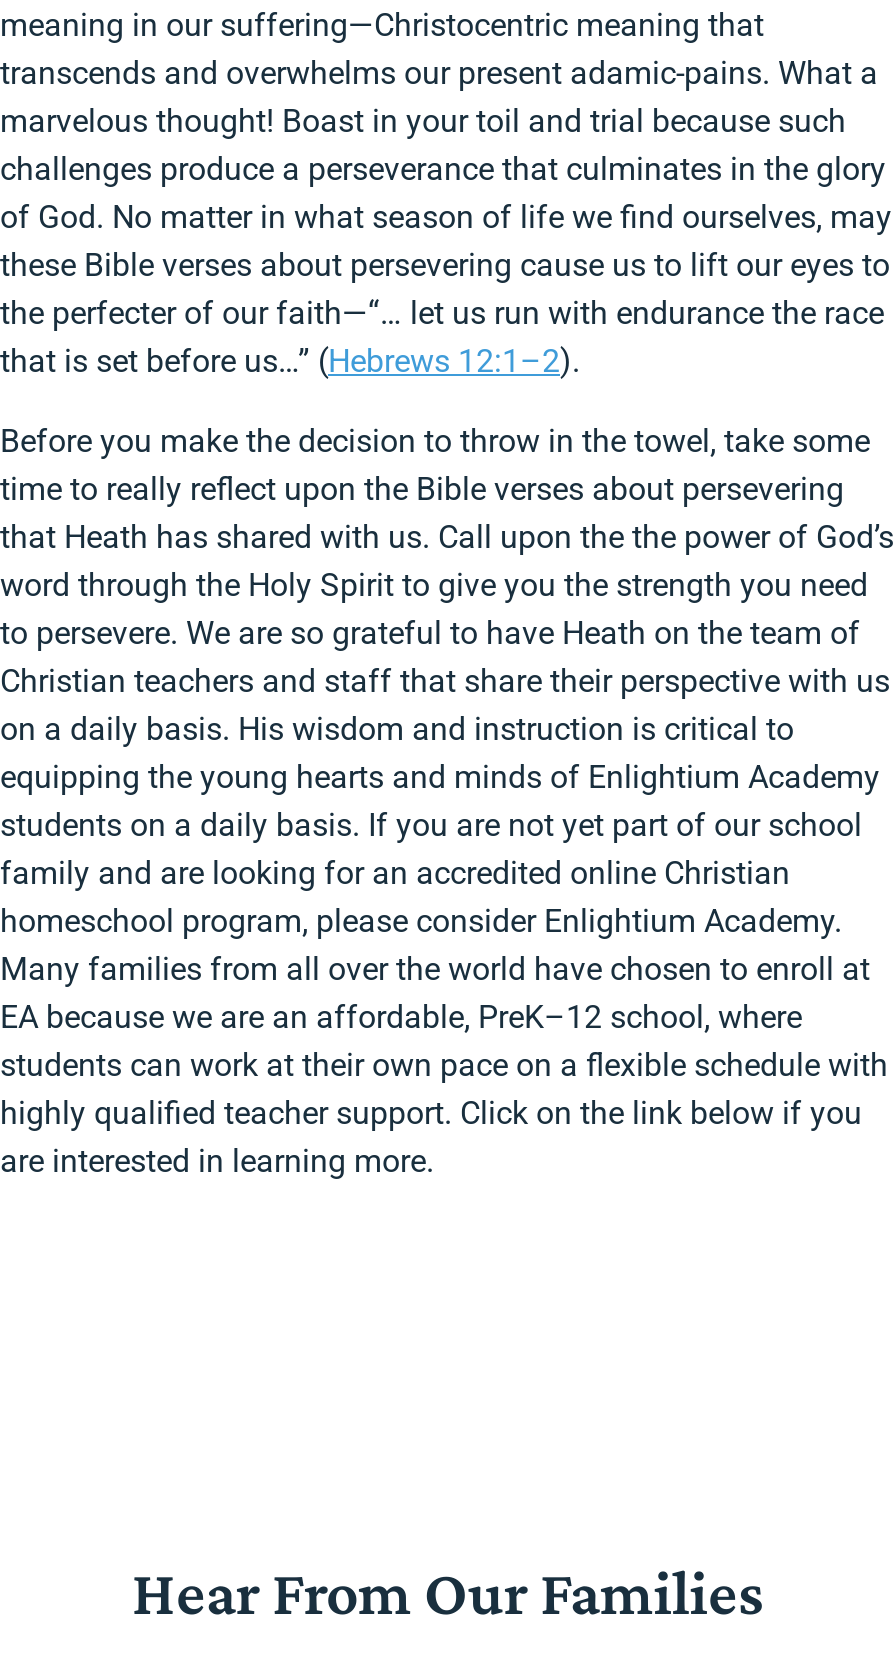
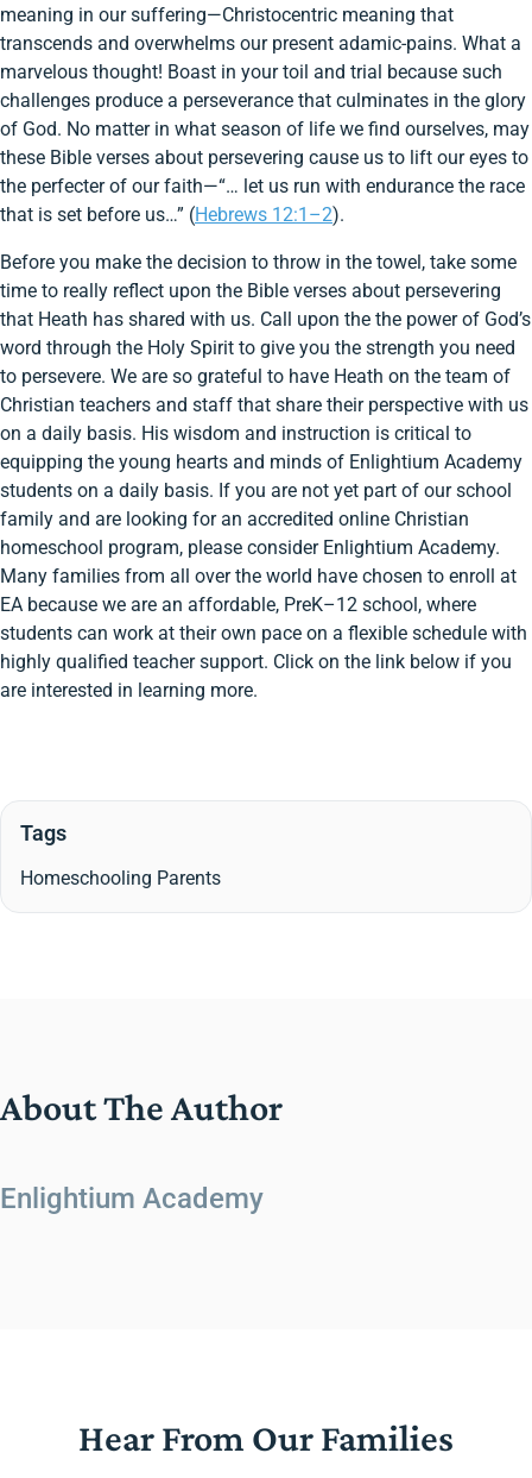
+ About The Author
+ Enlightium Academy

+ Tags
+ Homeschooling Parents
